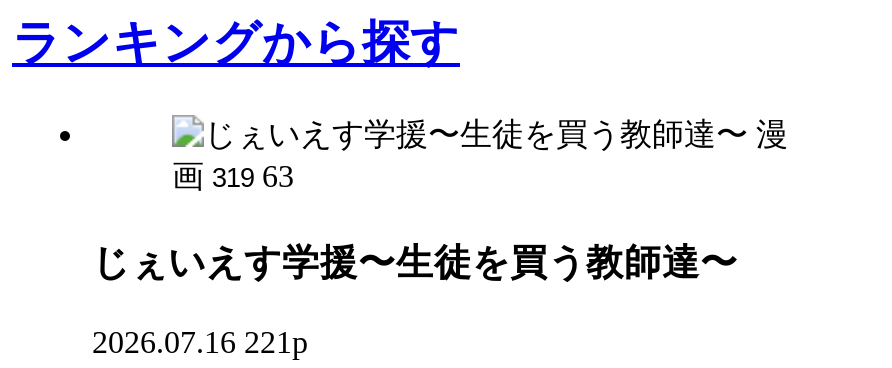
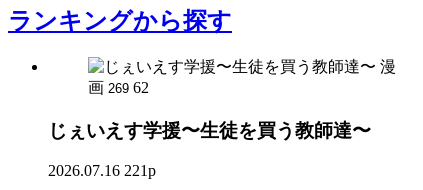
- 画 319 63
+ 画 269 62
